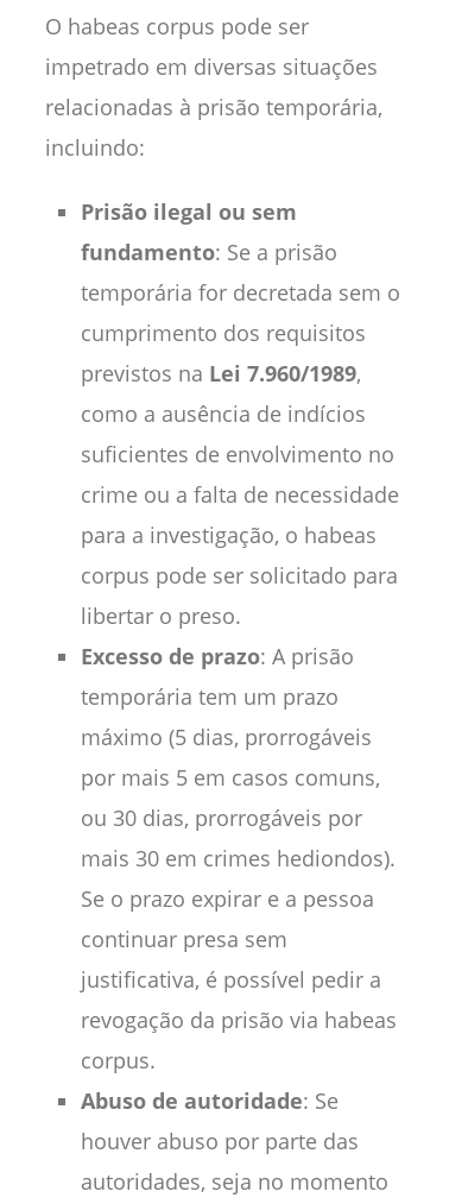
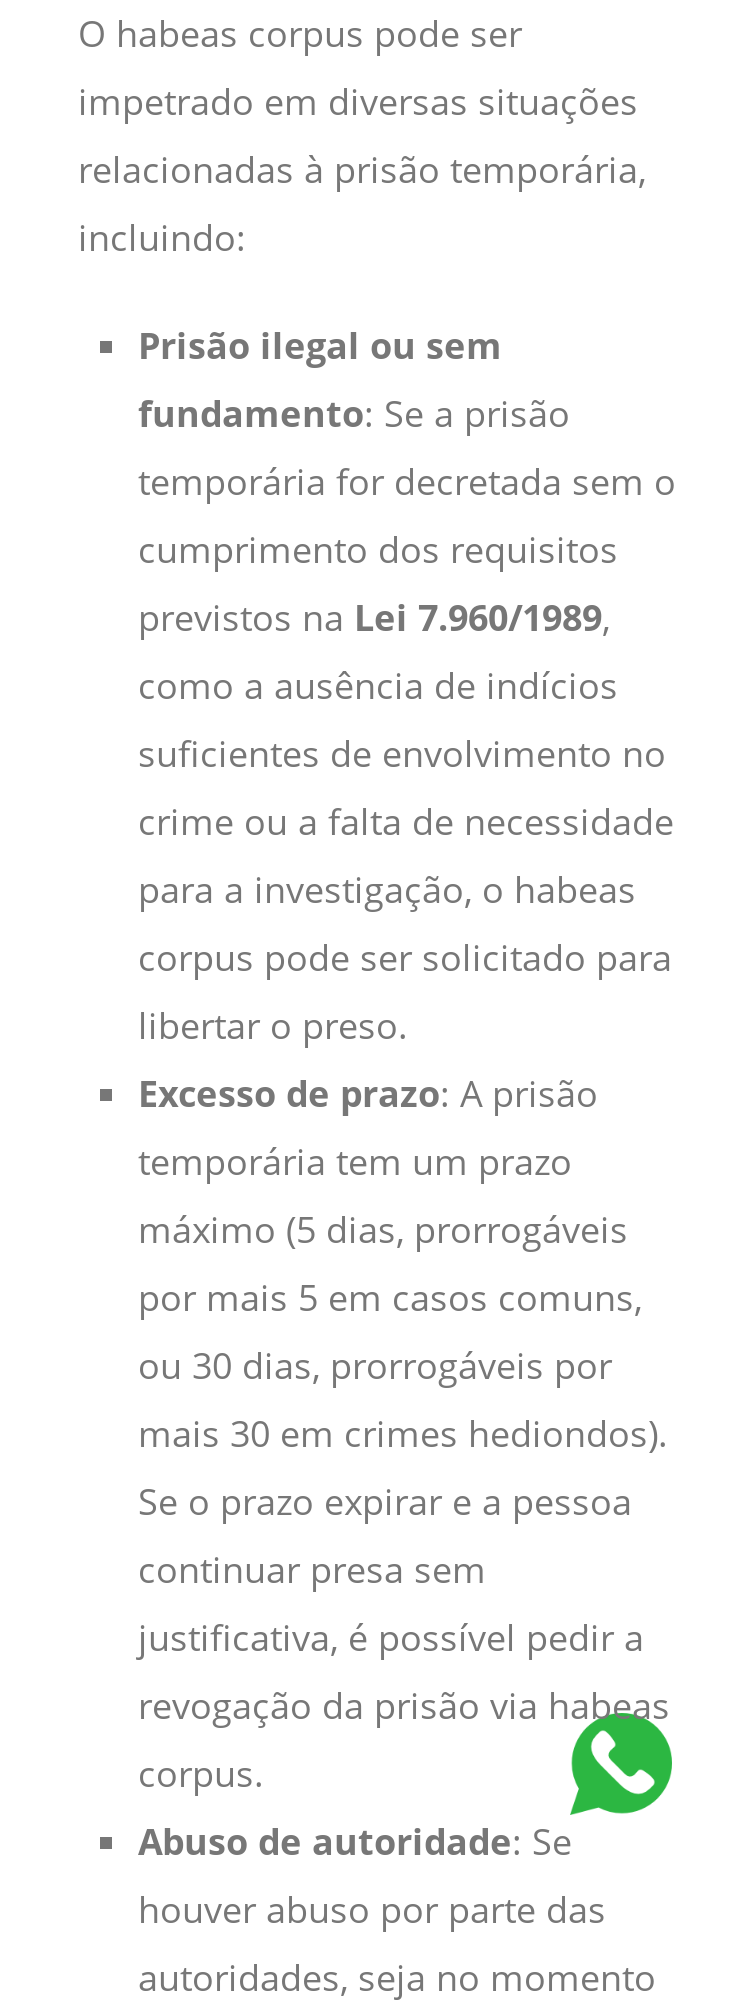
+ [image]
